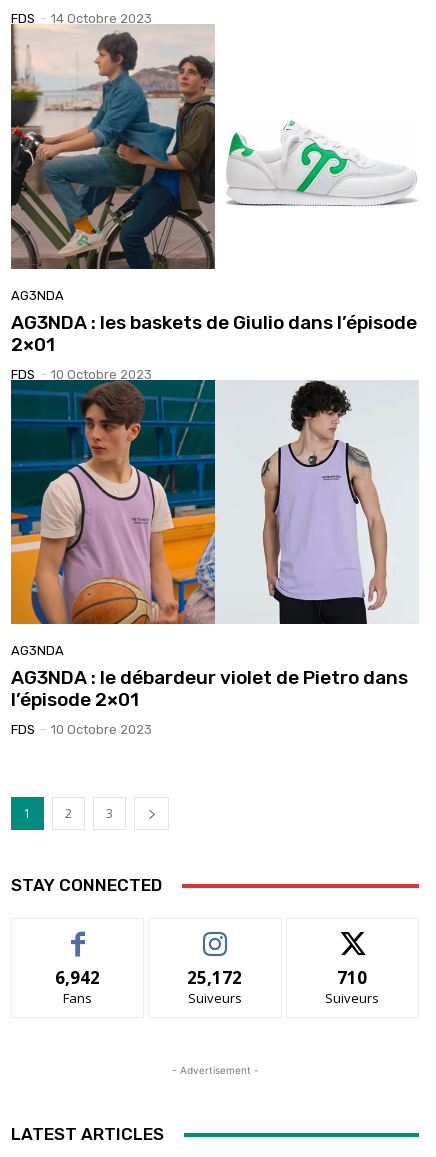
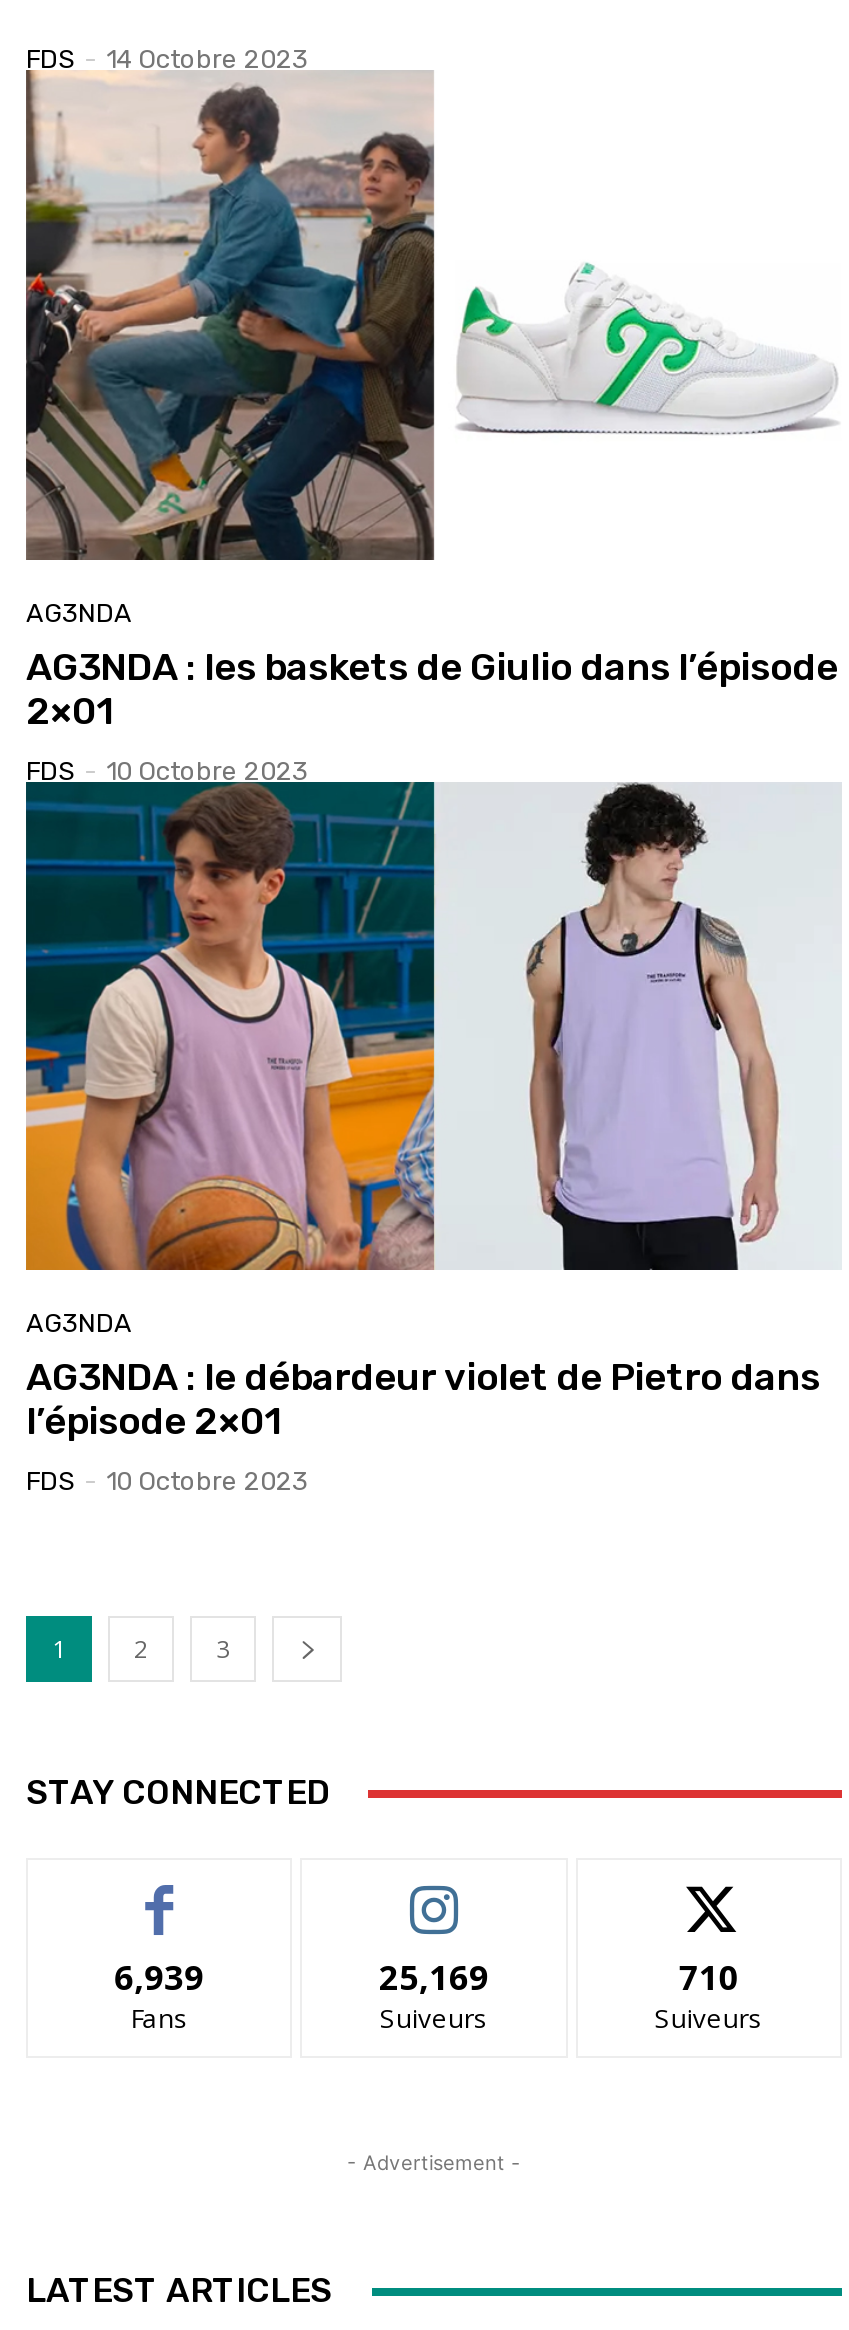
- 6,942
+ 6,939

- 25,172
+ 25,169
